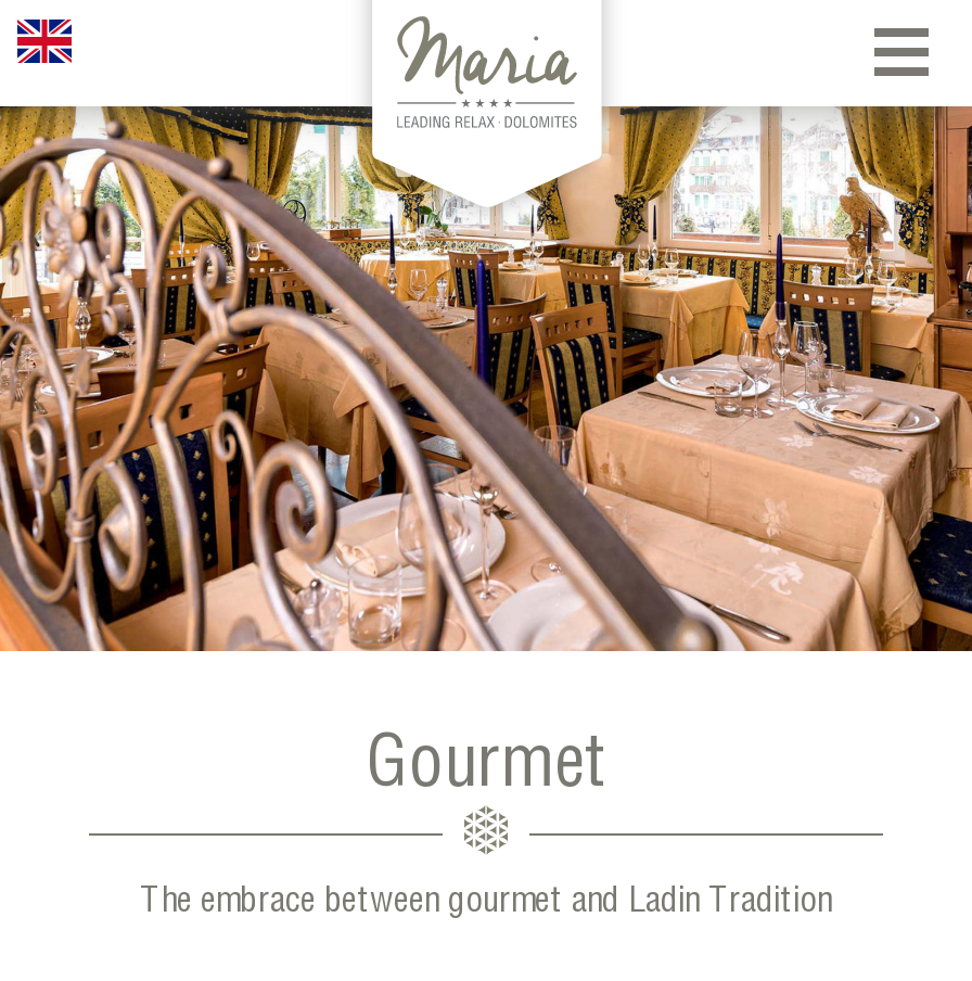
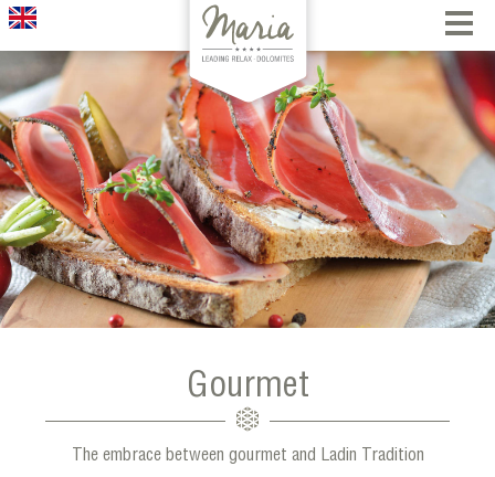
- [image]
+ [image]
